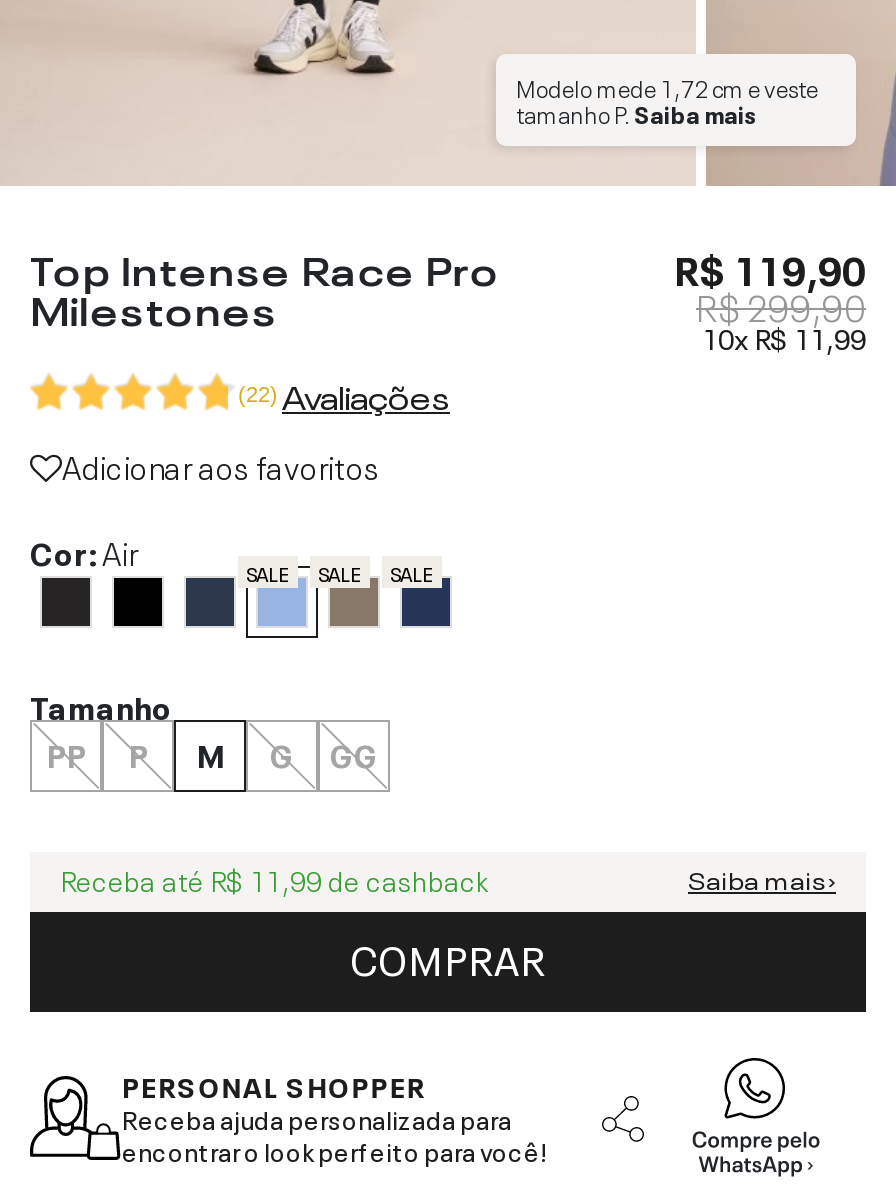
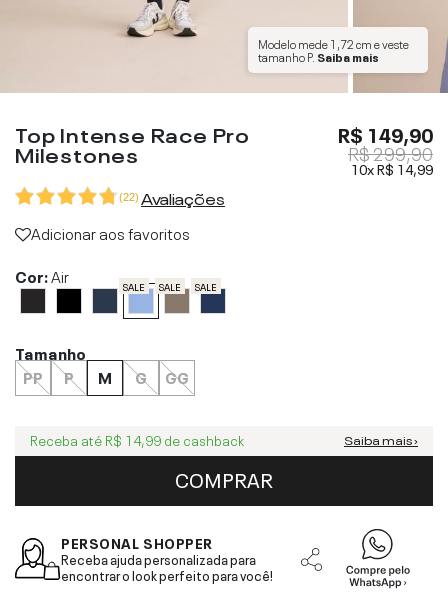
- R$ 119,90
+ R$ 149,90

- 10xR$ 11,99
+ 10xR$ 14,99

- Receba até R$ 11,99 de cashback
+ Receba até R$ 14,99 de cashback
